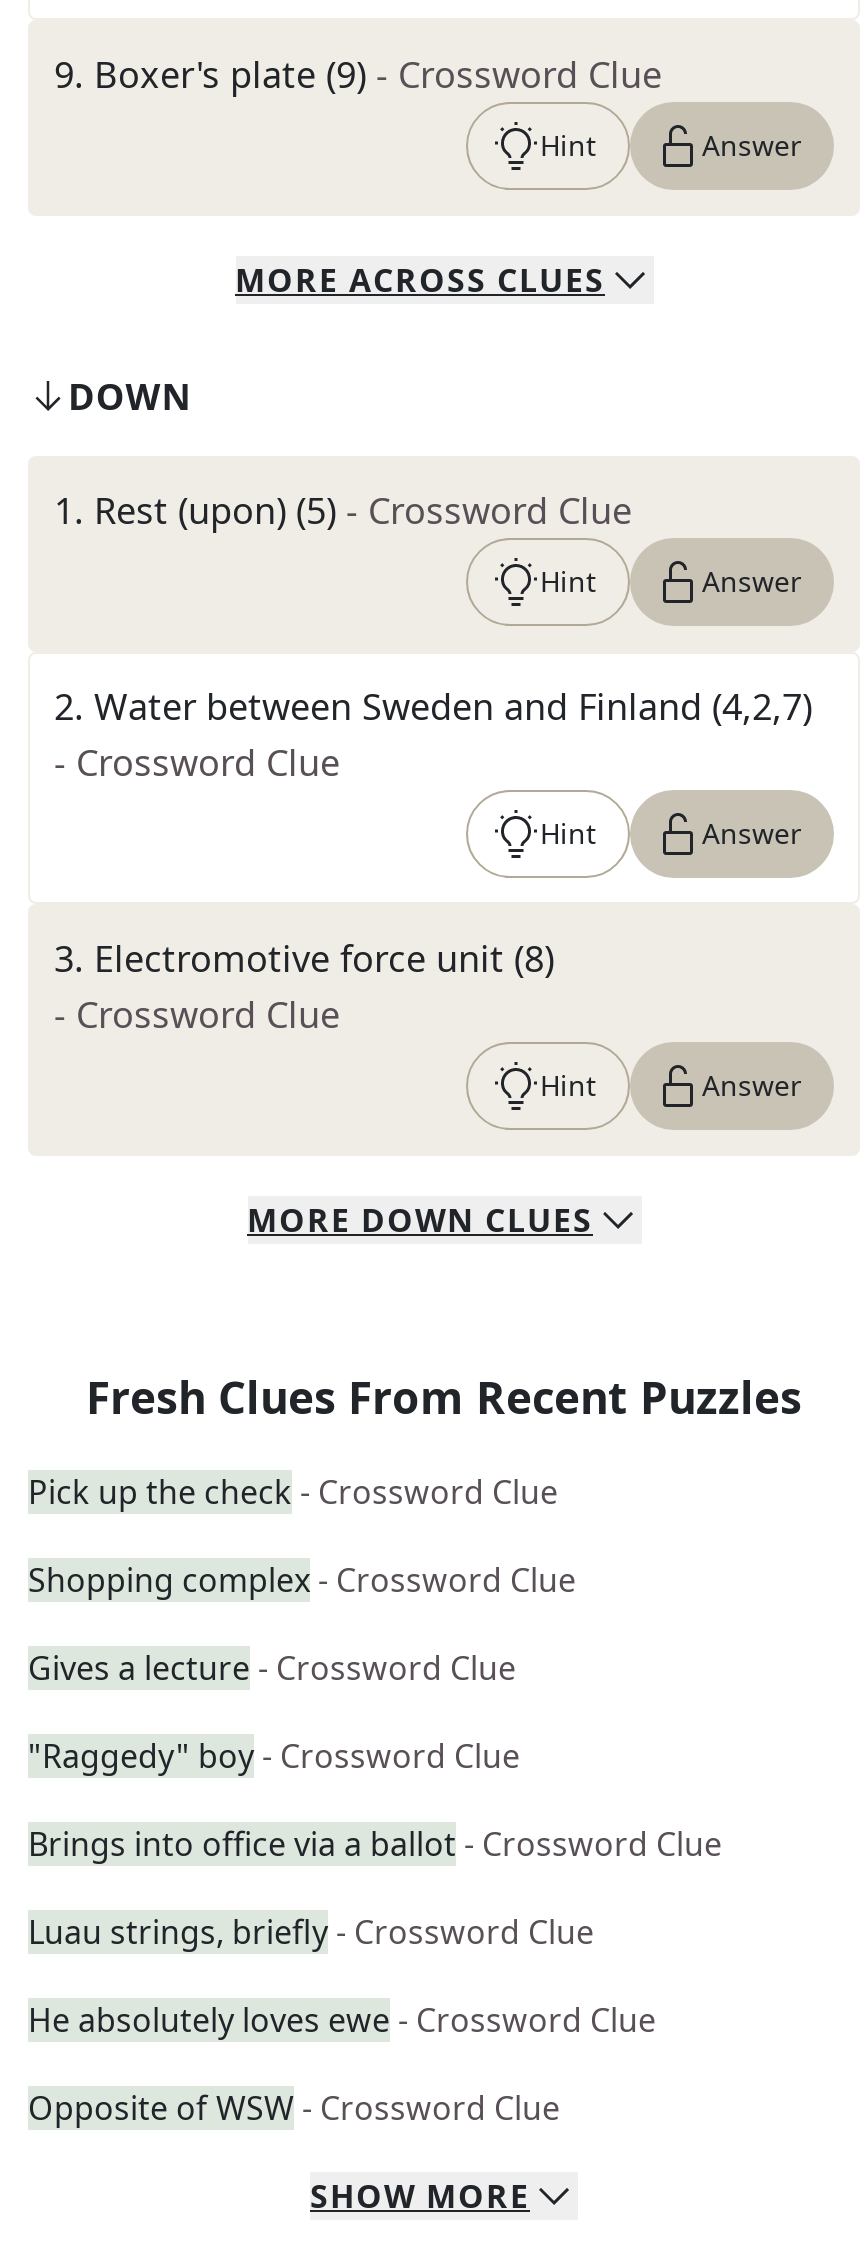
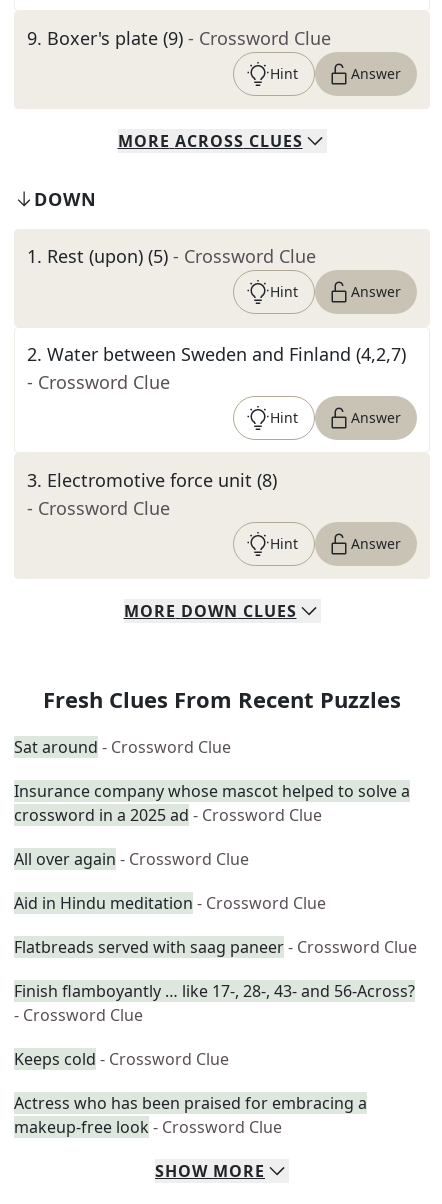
- Pick up the check - Crossword Clue
+ Sat around - Crossword Clue

- Shopping complex - Crossword Clue
+ Insurance company whose mascot helped to solve a
+ crossword in a 2025 ad - Crossword Clue

- Gives a lecture - Crossword Clue
+ All over again - Crossword Clue

- "Raggedy" boy - Crossword Clue
+ Aid in Hindu meditation - Crossword Clue

- Brings into office via a ballot - Crossword Clue
+ Flatbreads served with saag paneer - Crossword Clue

- Luau strings, briefly - Crossword Clue
+ Finish flamboyantly … like 17-, 28-, 43- and 56-Across?
+ - Crossword Clue

- He absolutely loves ewe - Crossword Clue
+ Keeps cold - Crossword Clue

- Opposite of WSW - Crossword Clue
+ Actress who has been praised for embracing a
+ makeup-free look - Crossword Clue
